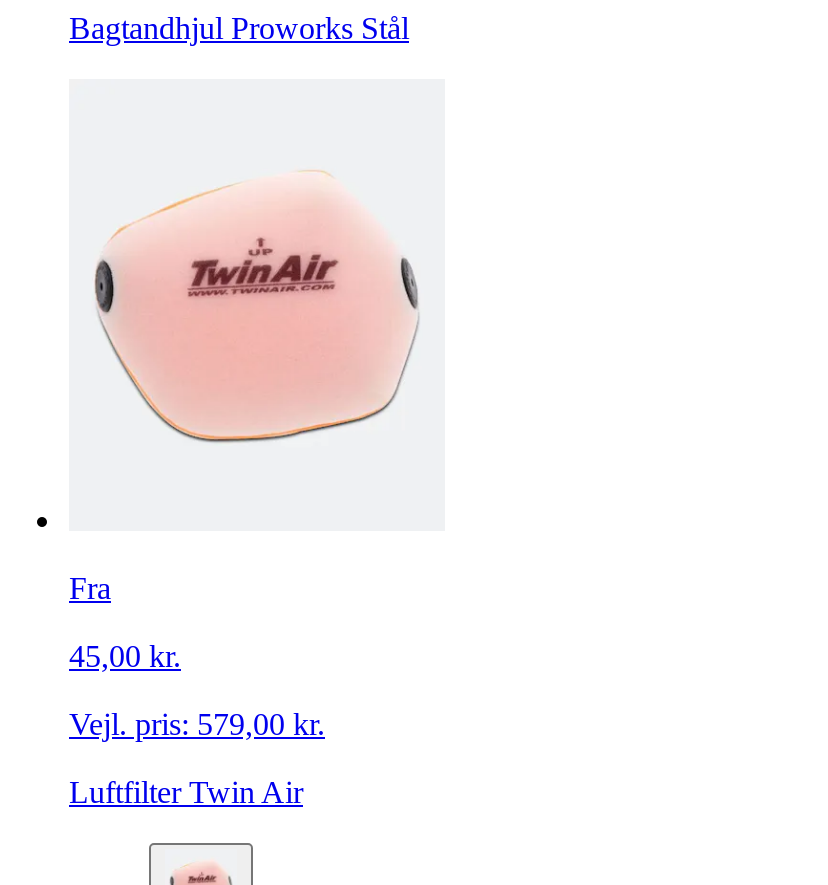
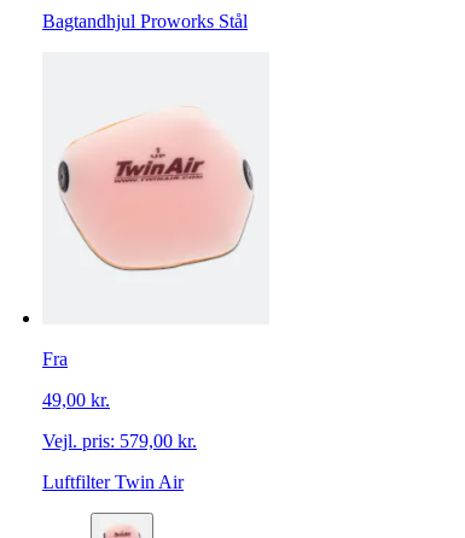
- 45,00 kr.
+ 49,00 kr.
